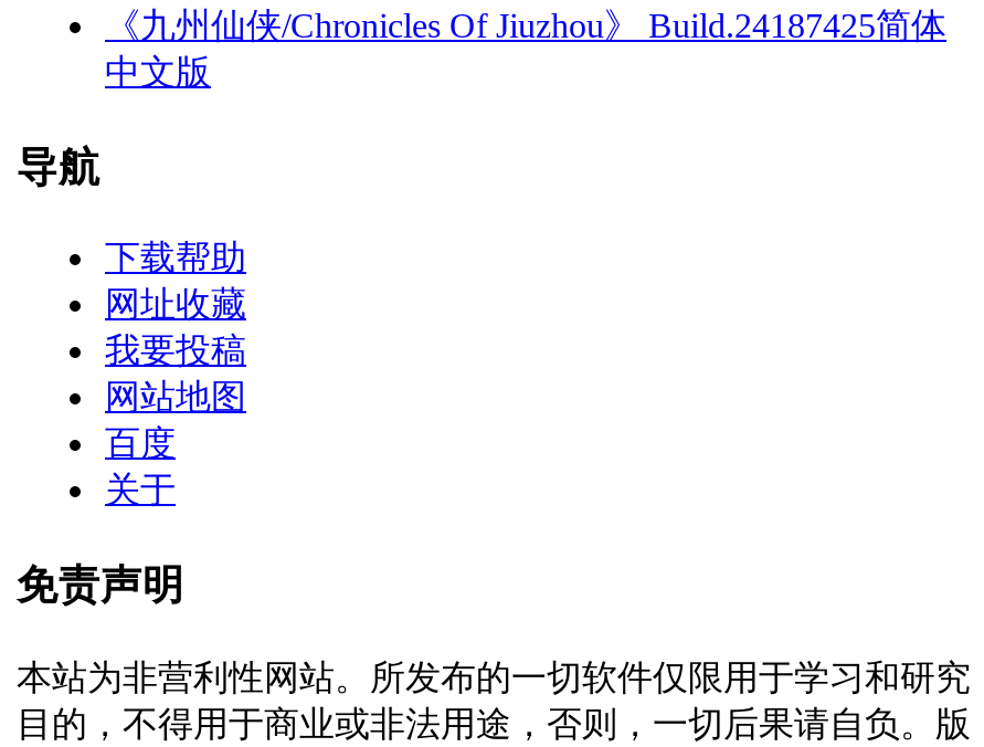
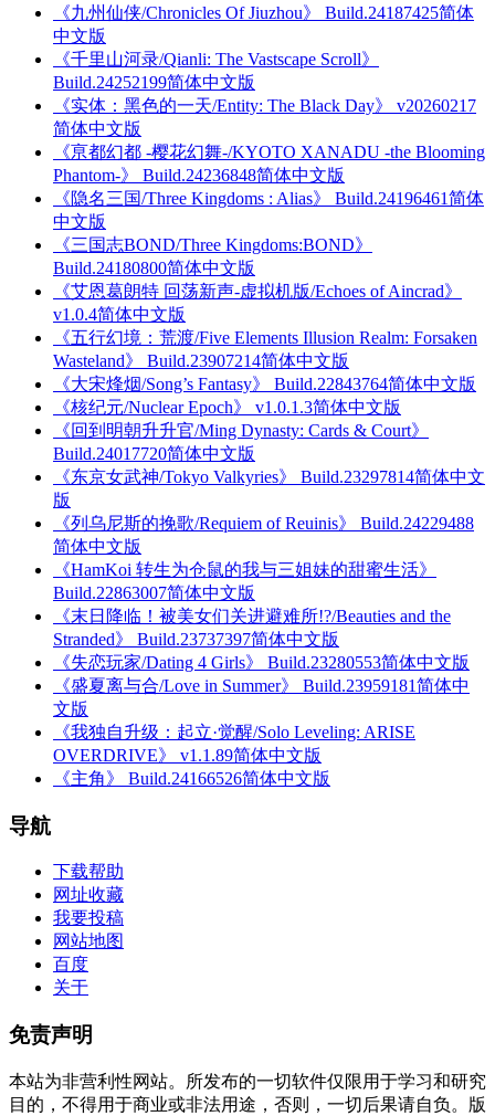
+ 《千里山河录/Qianli: The Vastscape Scroll》
+ Build.24252199简体中文版
+ 《实体：黑色的一天/Entity: The Black Day》 v20260217
+ 简体中文版
+ 《亰都幻都 -樱花幻舞-/KYOTO XANADU -the Blooming
+ Phantom-》 Build.24236848简体中文版
+ 《隐名三国/Three Kingdoms : Alias》 Build.24196461简体
+ 中文版
+ 《三国志BOND/Three Kingdoms:BOND》
+ Build.24180800简体中文版
+ 《艾恩葛朗特 回荡新声-虚拟机版/Echoes of Aincrad》
+ v1.0.4简体中文版
+ 《五行幻境：荒渡/Five Elements Illusion Realm: Forsaken
+ Wasteland》 Build.23907214简体中文版
+ 《大宋烽烟/Song’s Fantasy》 Build.22843764简体中文版
+ 《核纪元/Nuclear Epoch》 v1.0.1.3简体中文版
+ 《回到明朝升升官/Ming Dynasty: Cards & Court》
+ Build.24017720简体中文版
+ 《东京女武神/Tokyo Valkyries》 Build.23297814简体中文
+ 版
+ 《列乌尼斯的挽歌/Requiem of Reuinis》 Build.24229488
+ 简体中文版
+ 《HamKoi 转生为仓鼠的我与三姐妹的甜蜜生活》
+ Build.22863007简体中文版
+ 《末日降临！被美女们关进避难所!?/Beauties and the
+ Stranded》 Build.23737397简体中文版
+ 《失恋玩家/Dating 4 Girls》 Build.23280553简体中文版
+ 《盛夏离与合/Love in Summer》 Build.23959181简体中
+ 文版
+ 《我独自升级：起立·觉醒/Solo Leveling: ARISE
+ OVERDRIVE》 v1.1.89简体中文版
+ 《主角》 Build.24166526简体中文版
